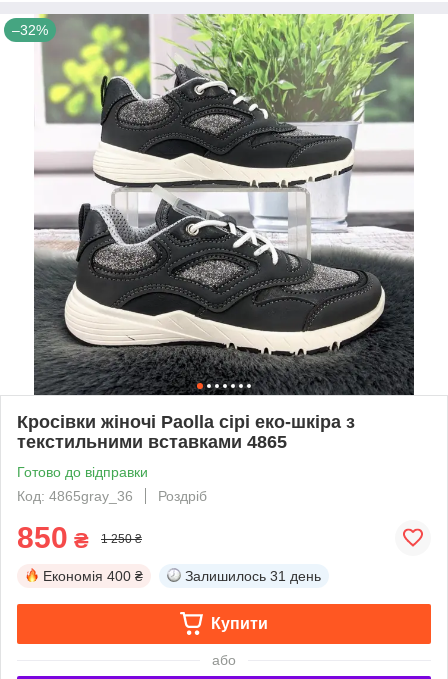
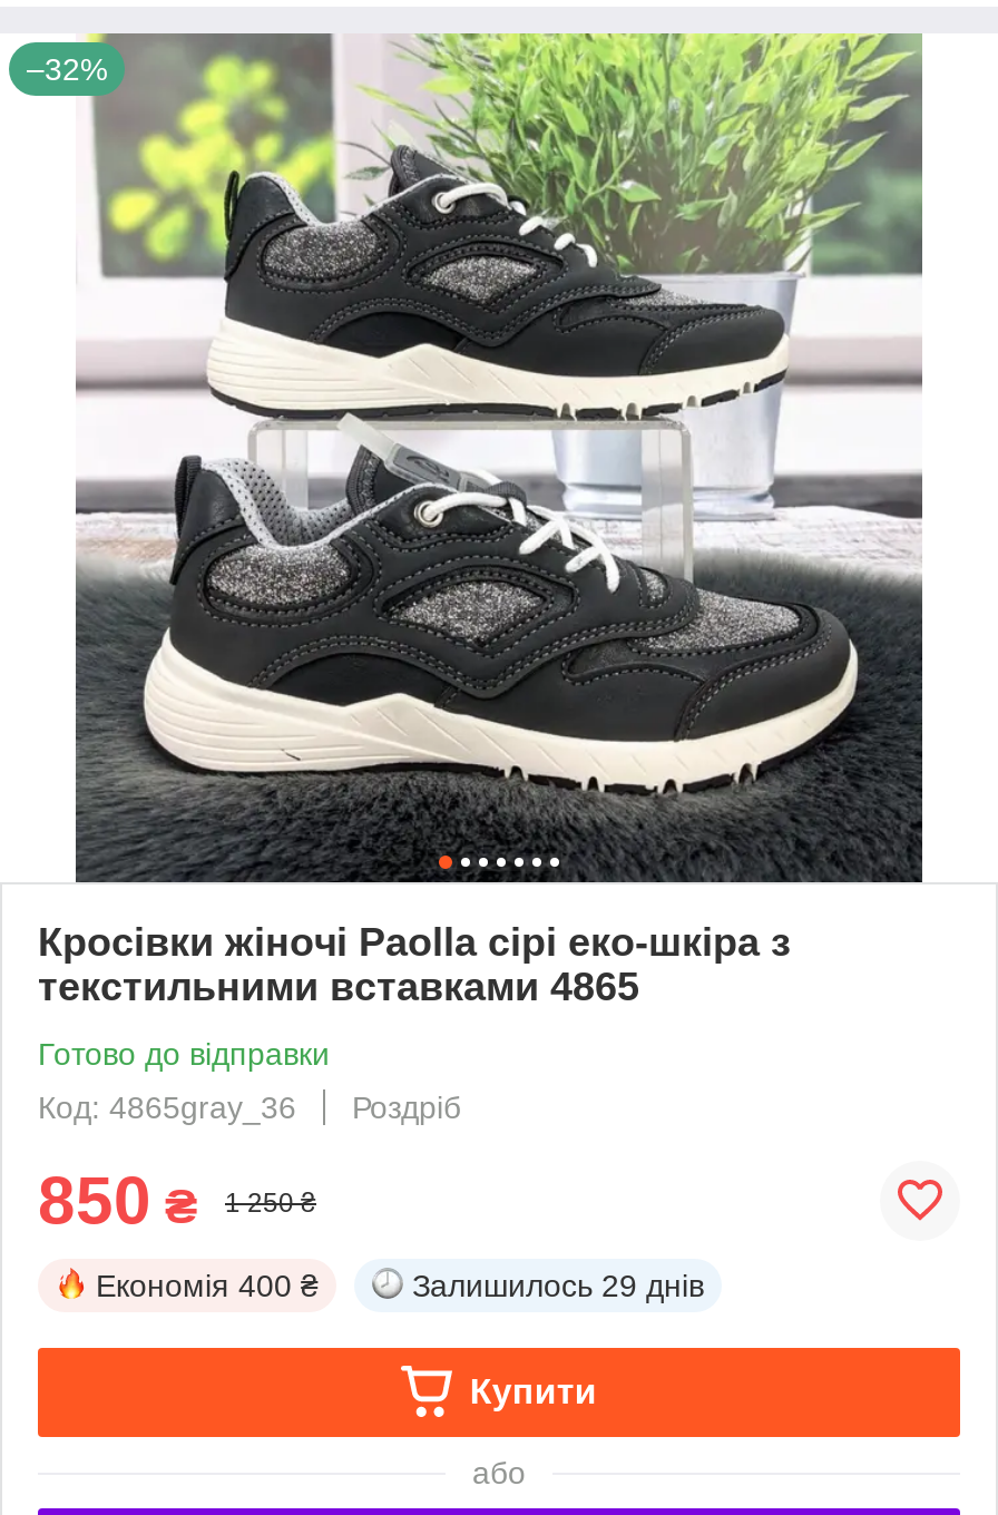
- Залишилось 31 день
+ Залишилось 29 днів
